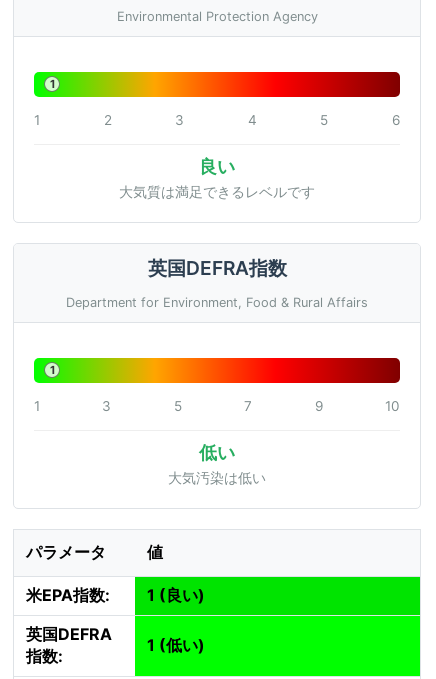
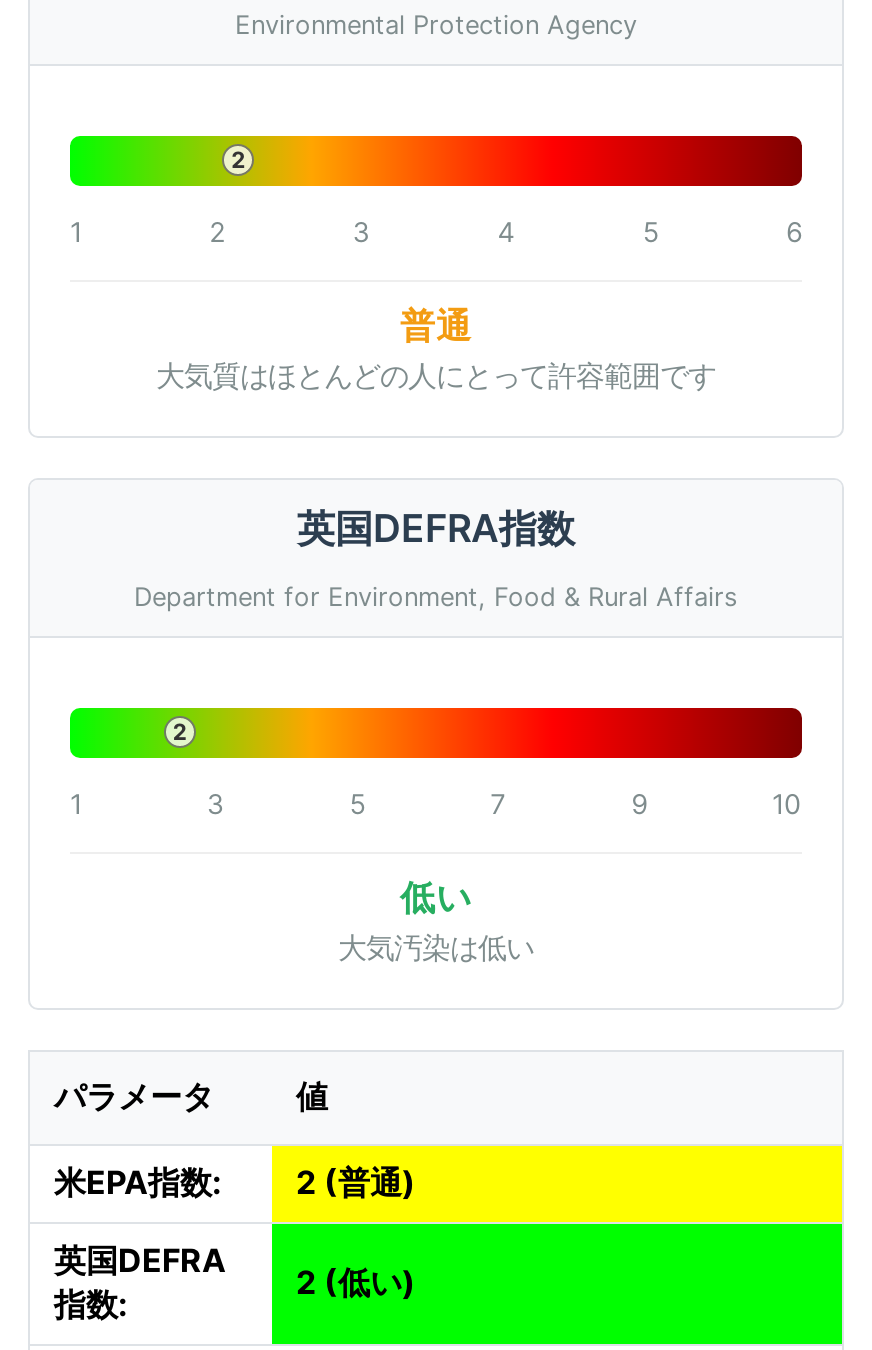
- 1
+ 2

- 良い
- 大気質は満足できるレベルです
+ 普通
+ 大気質はほとんどの人にとって許容範囲です

- 1
+ 2

- 米EPA指数: 1 (良い)
+ 米EPA指数: 2 (普通)

- 1 (低い)
+ 2 (低い)
